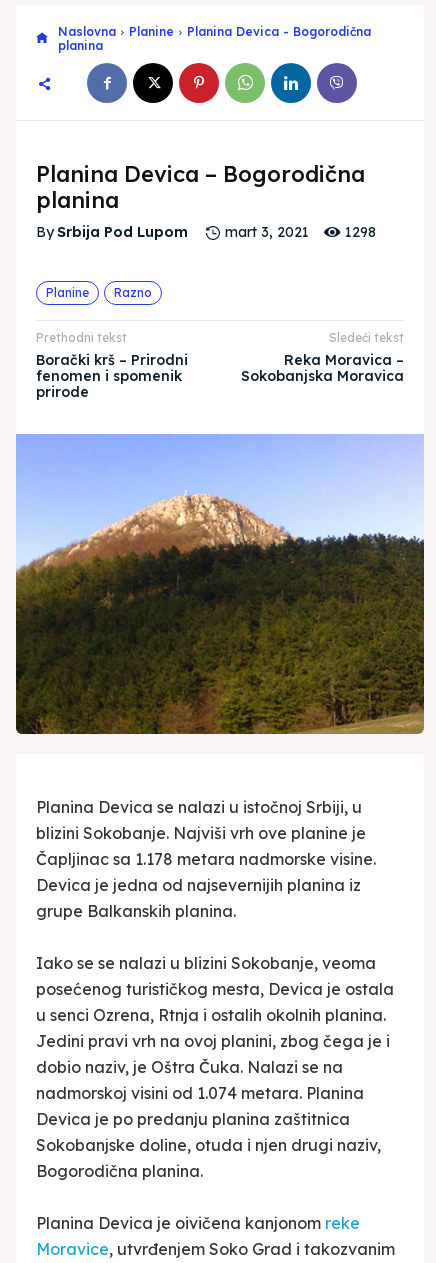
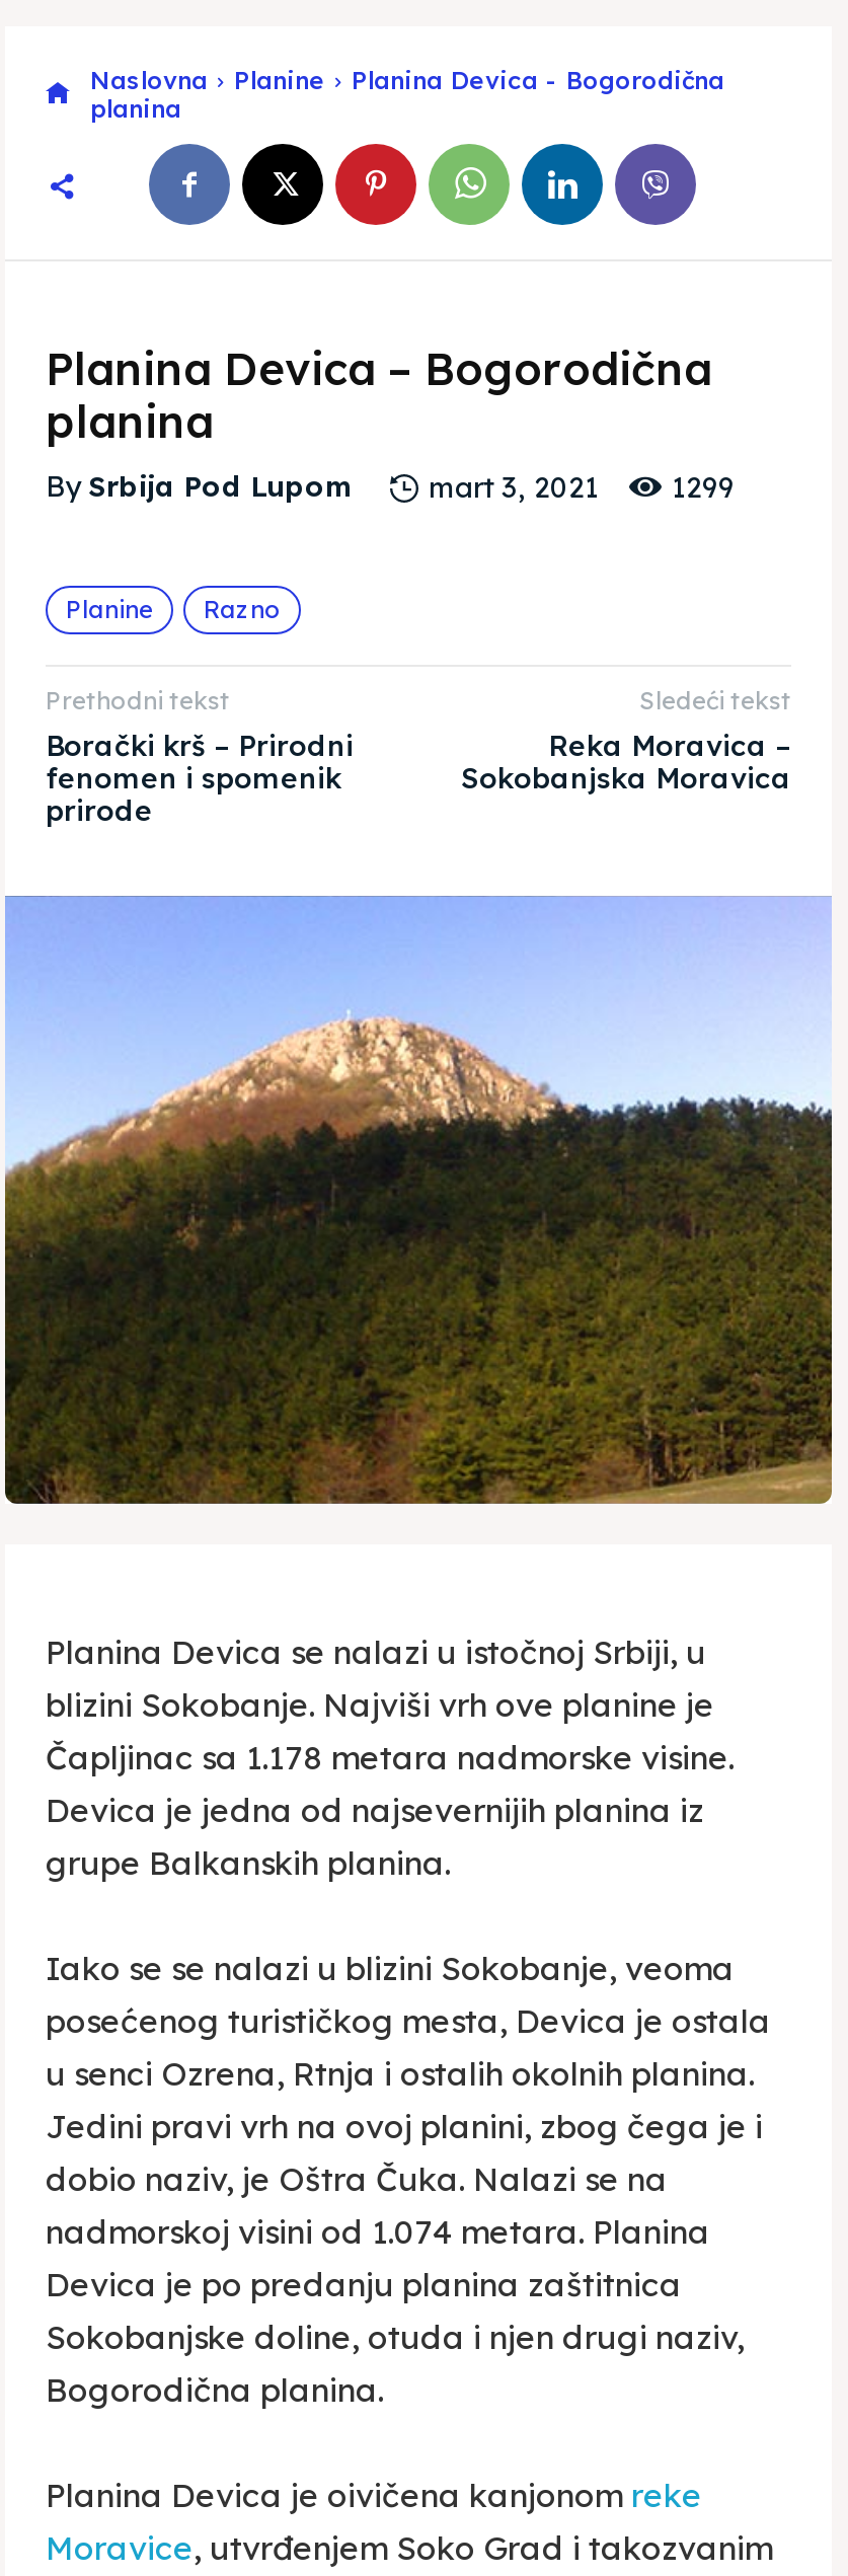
- mart 3, 2021 1298
+ mart 3, 2021 1299
